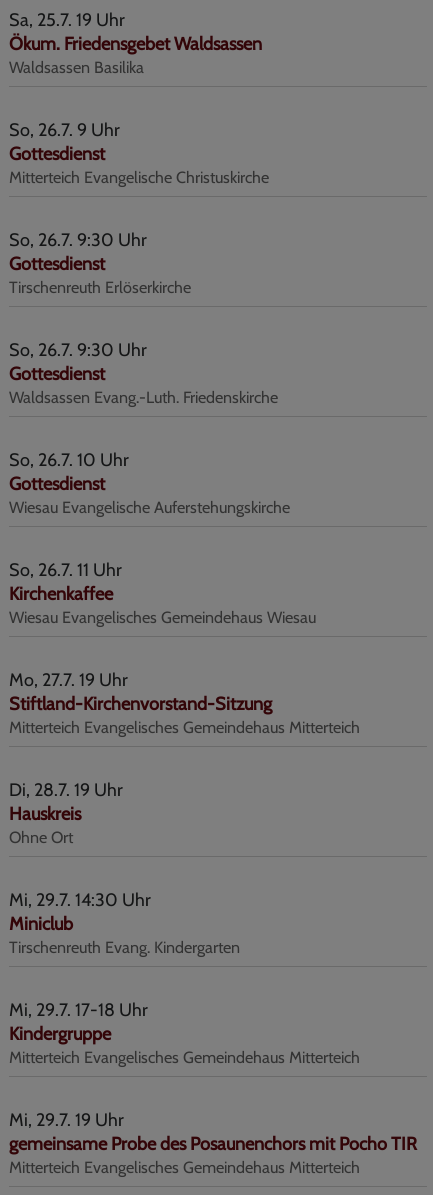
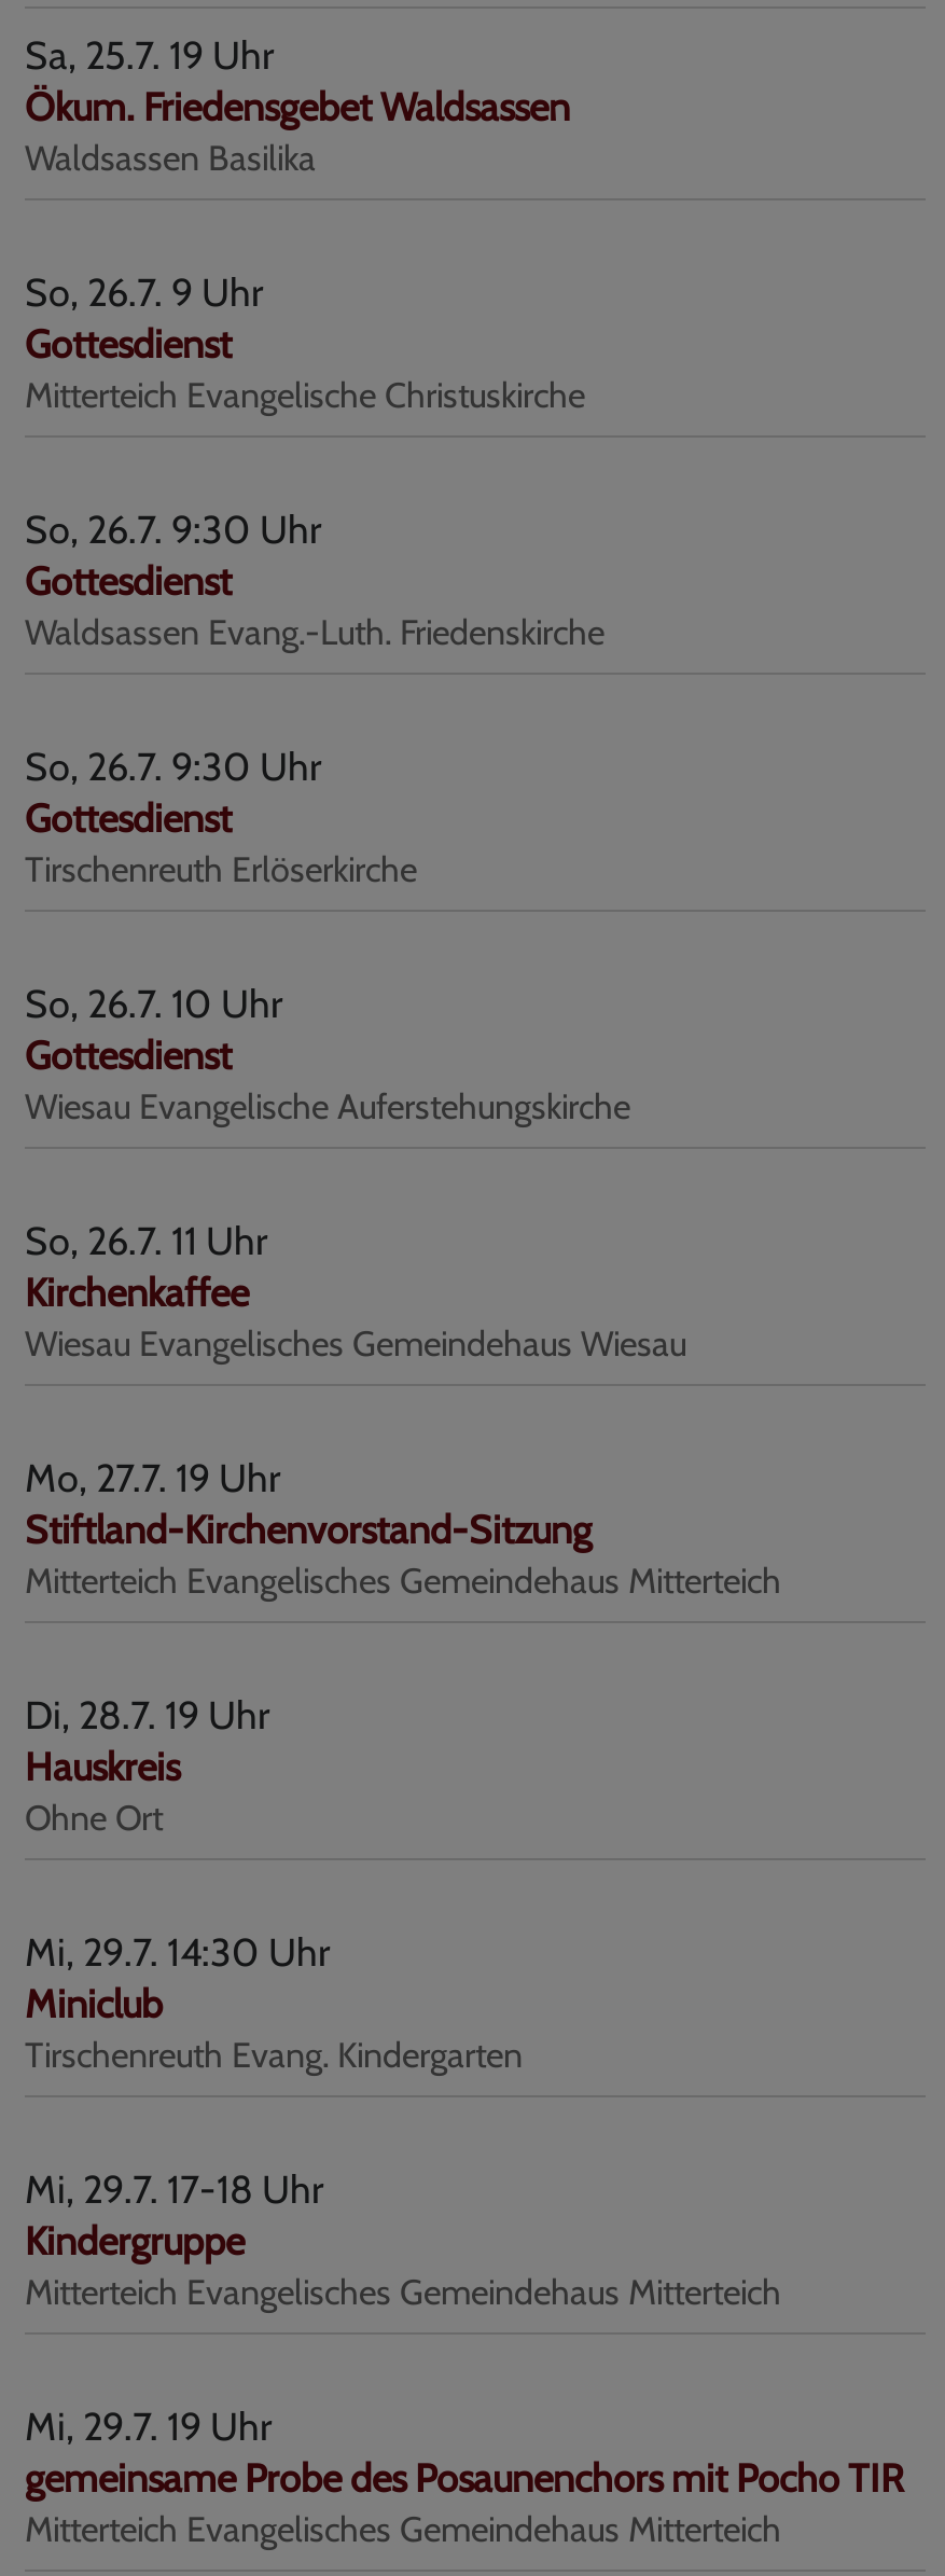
moved down: Tirschenreuth Erlöserkirche

moved up: Waldsassen Evang.-Luth. Friedenskirche
